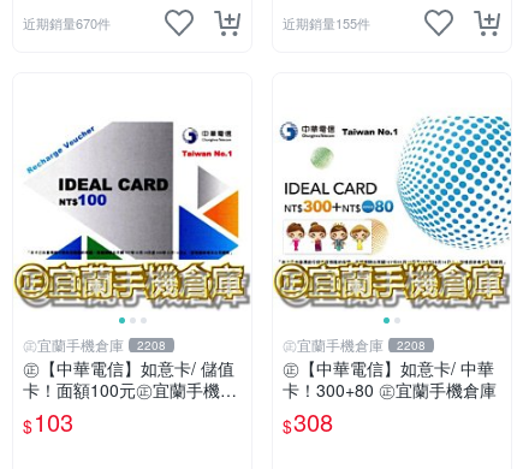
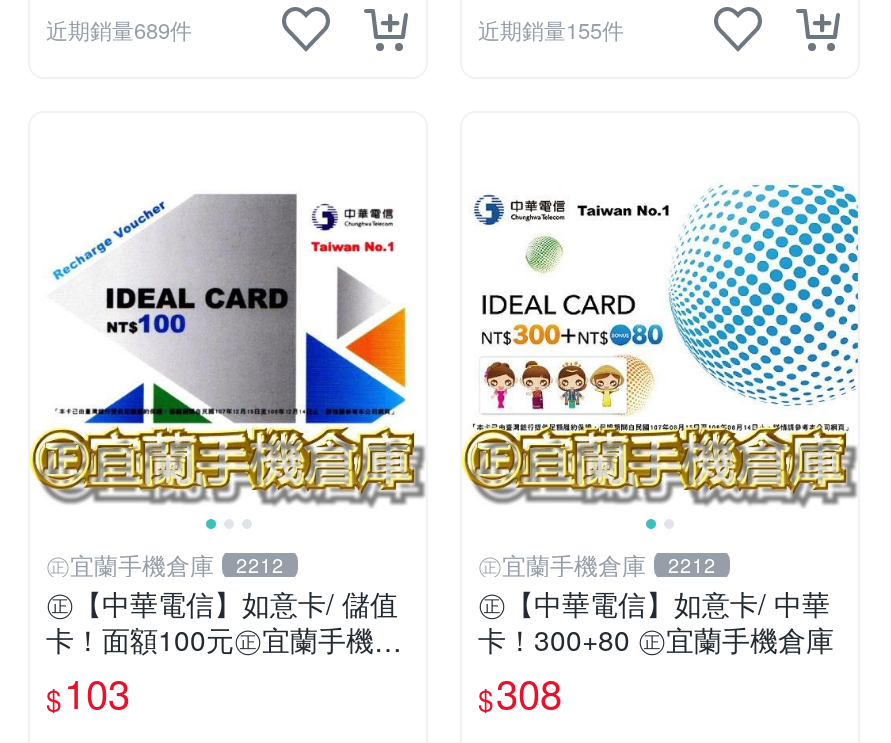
- 近期銷量670件
+ 近期銷量689件

- ㊣宜蘭手機倉庫 2208
+ ㊣宜蘭手機倉庫 2212

- ㊣宜蘭手機倉庫 2208
+ ㊣宜蘭手機倉庫 2212
